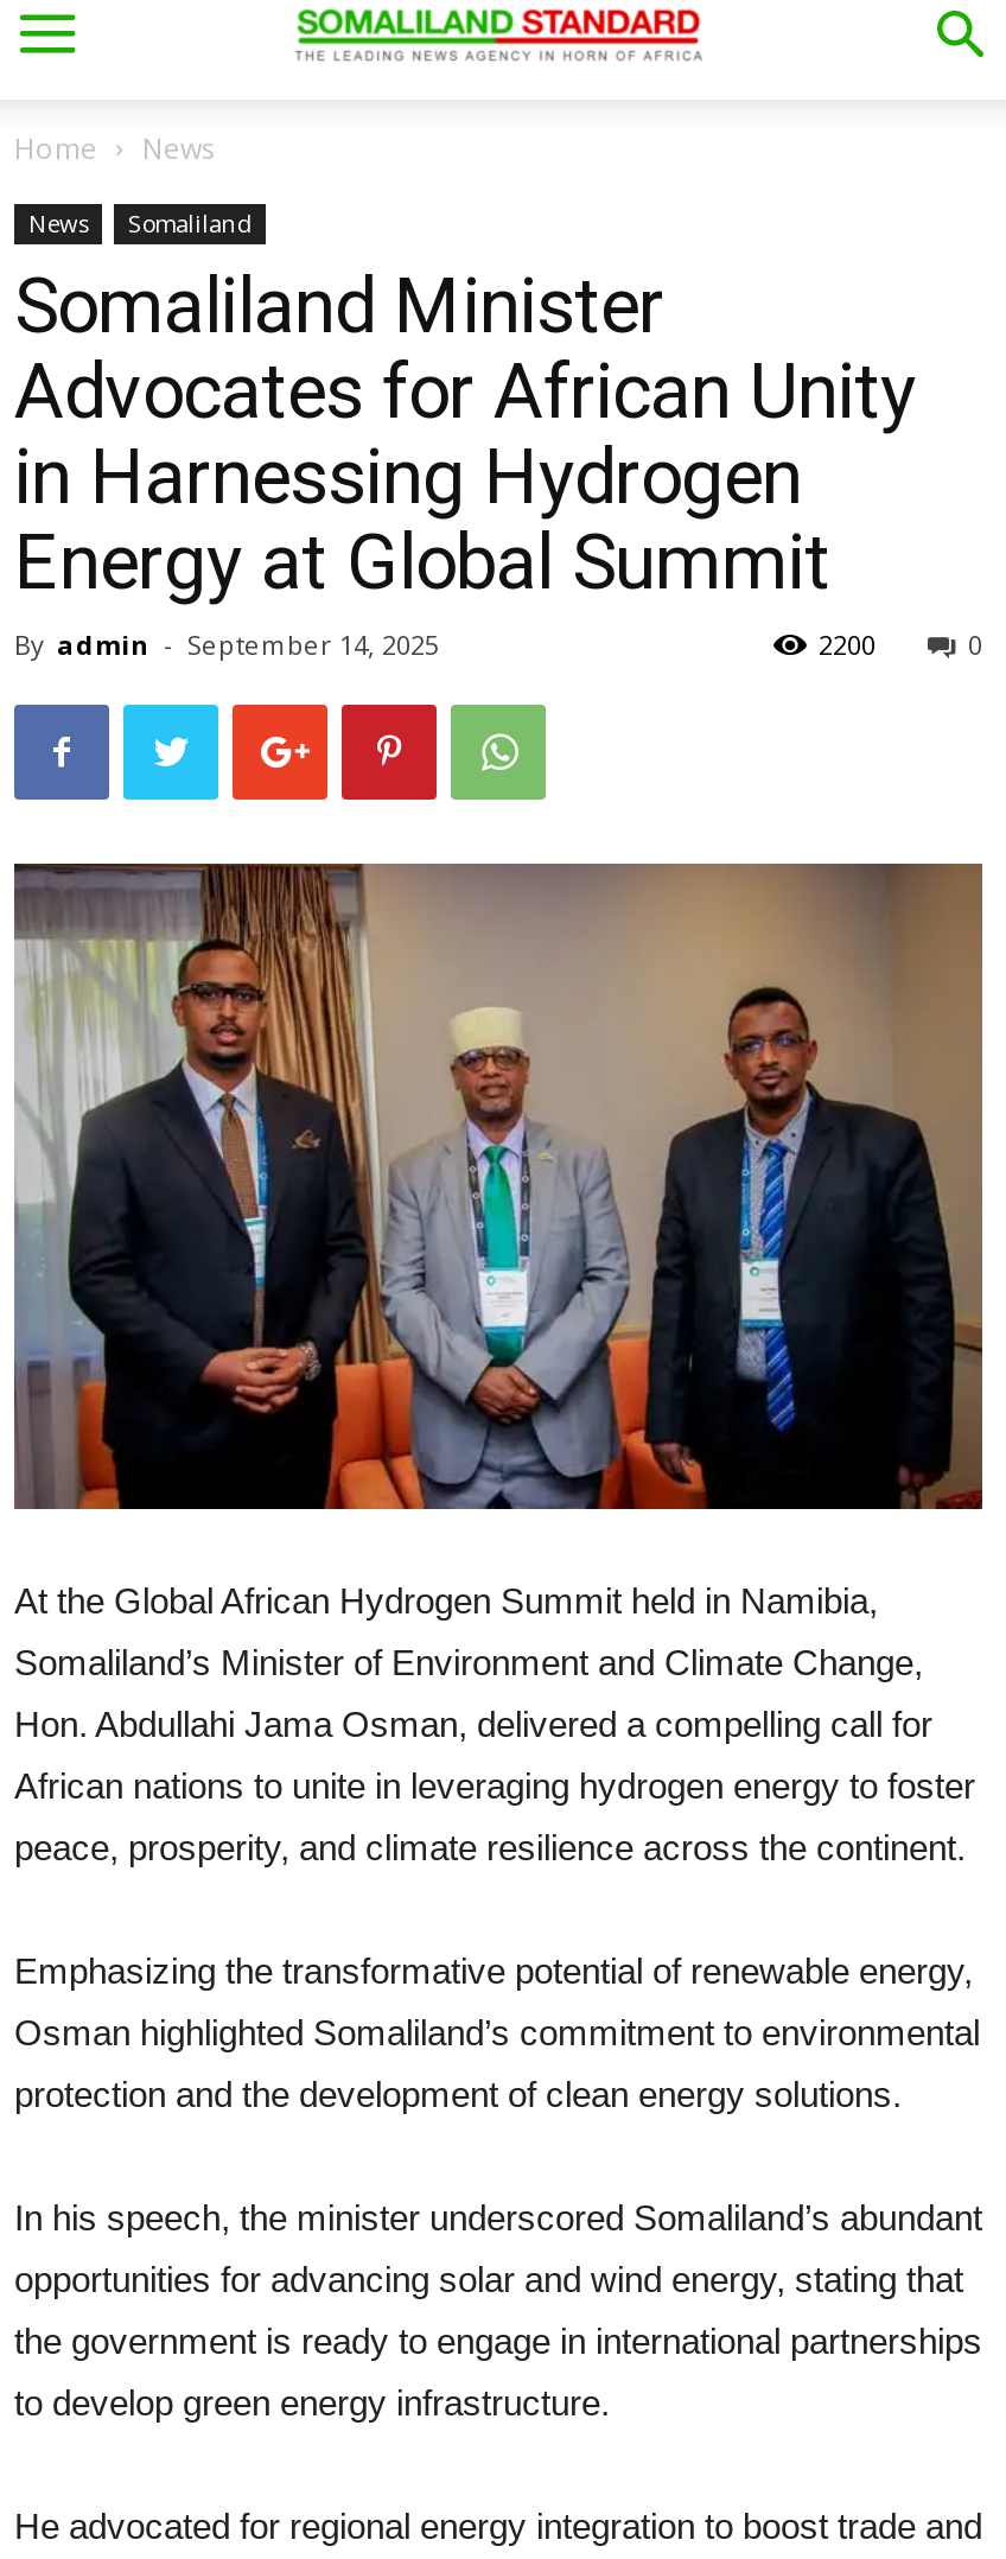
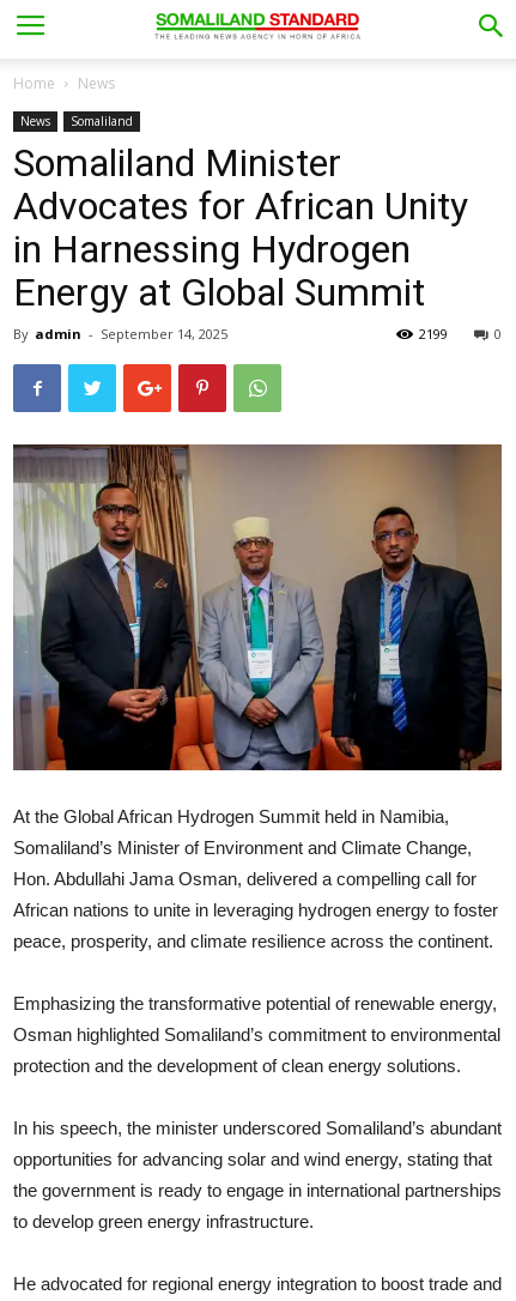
- 2200
+ 2199
